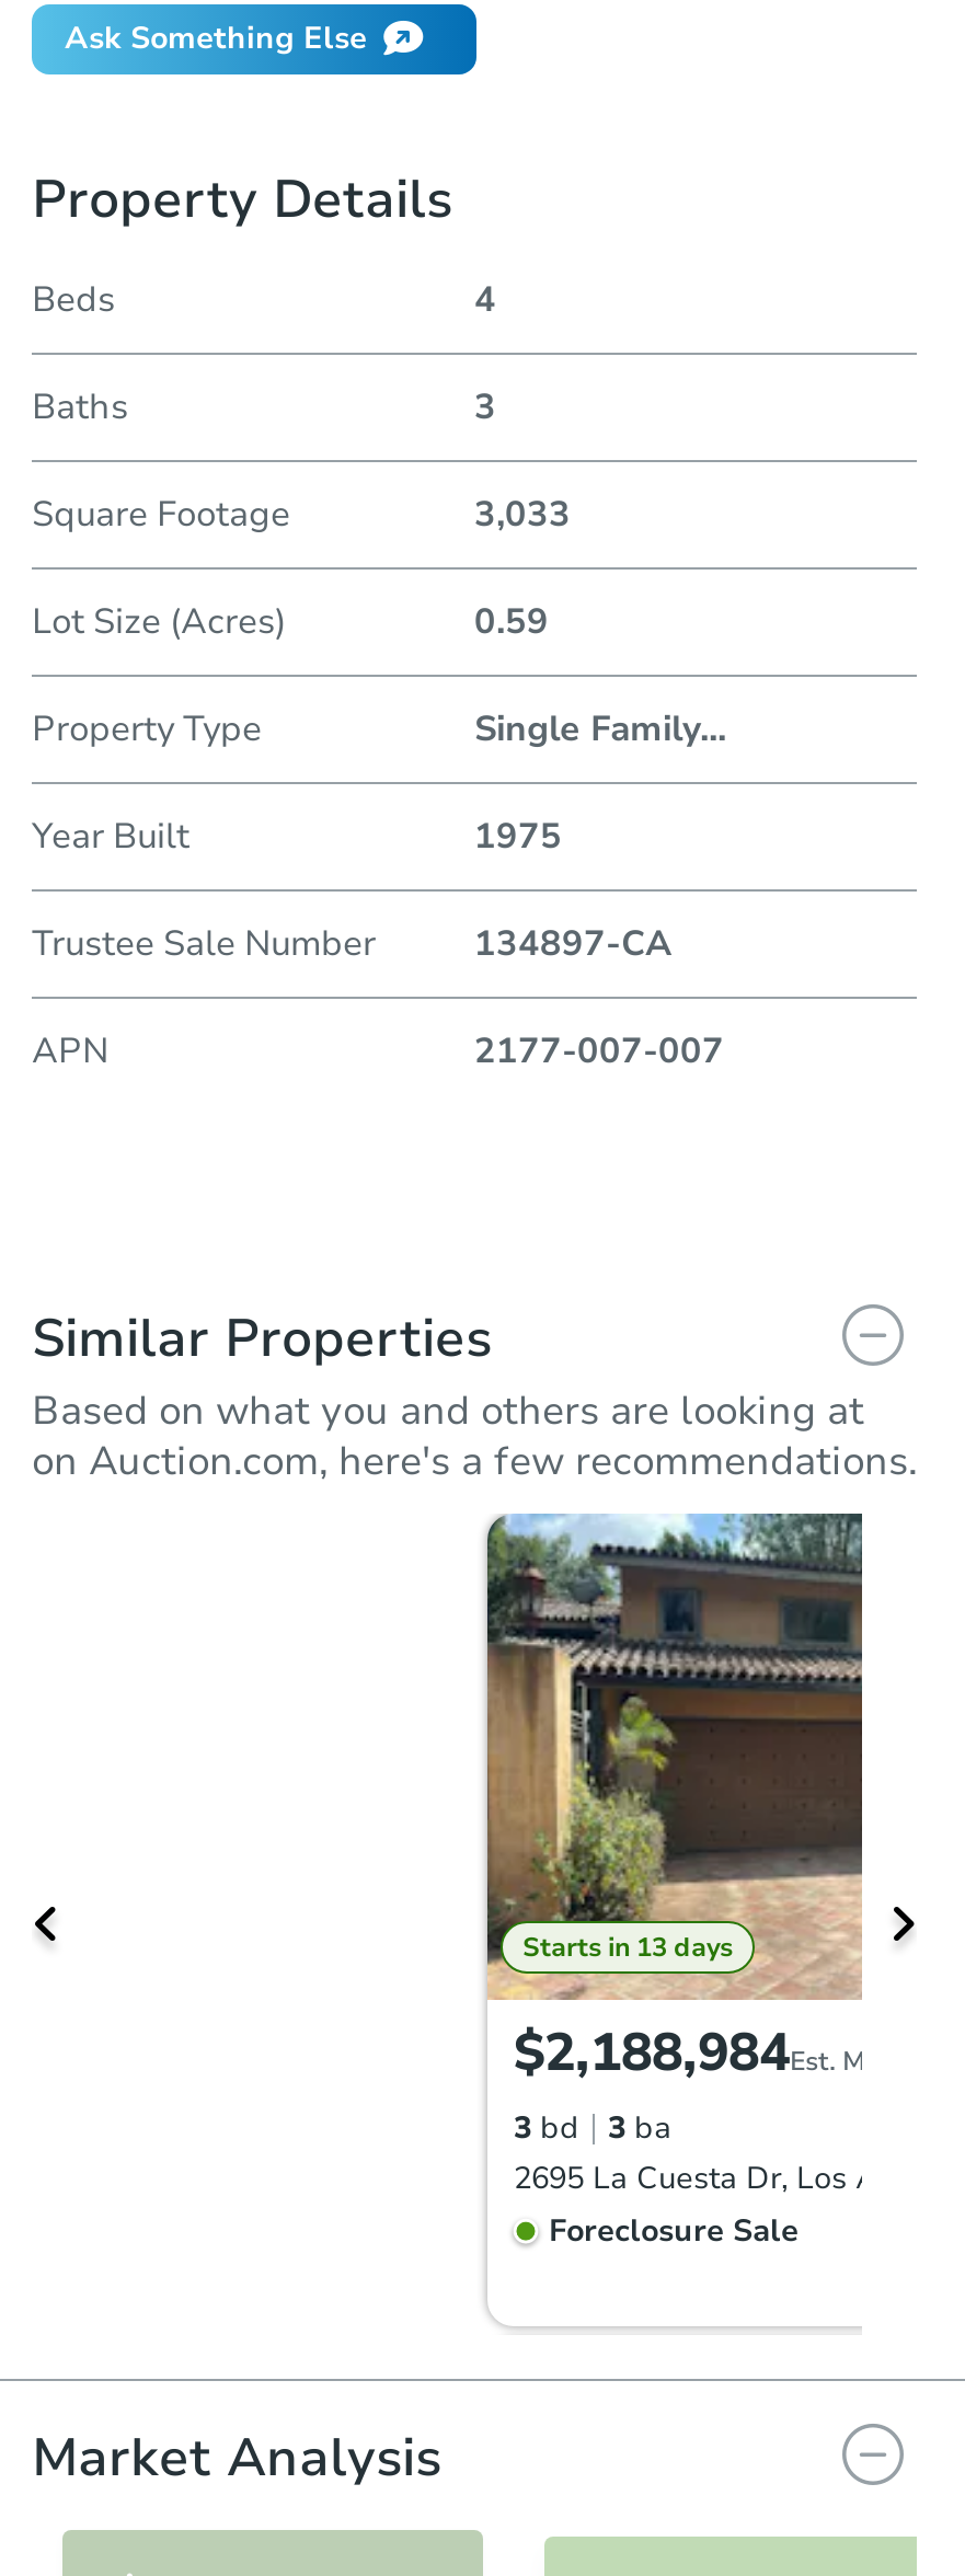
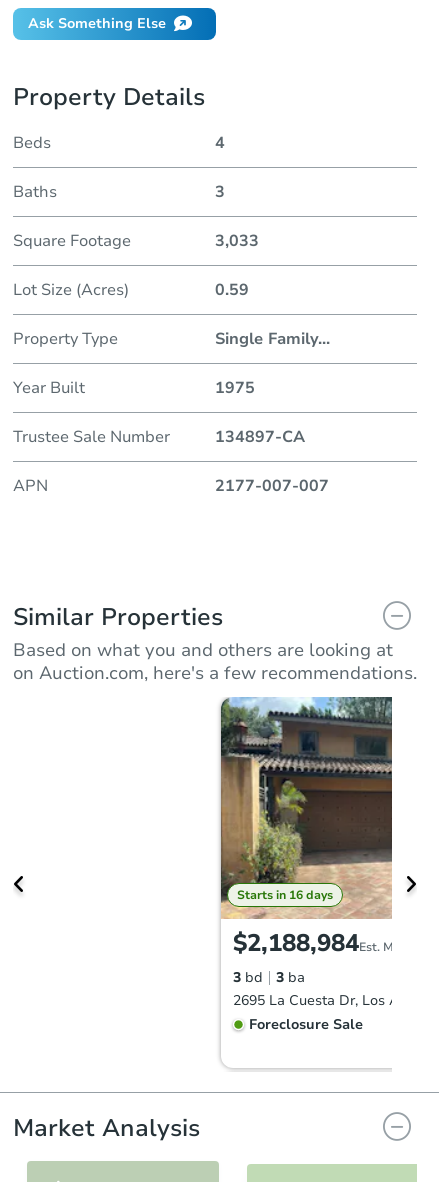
- Starts in 13 days
+ Starts in 16 days
